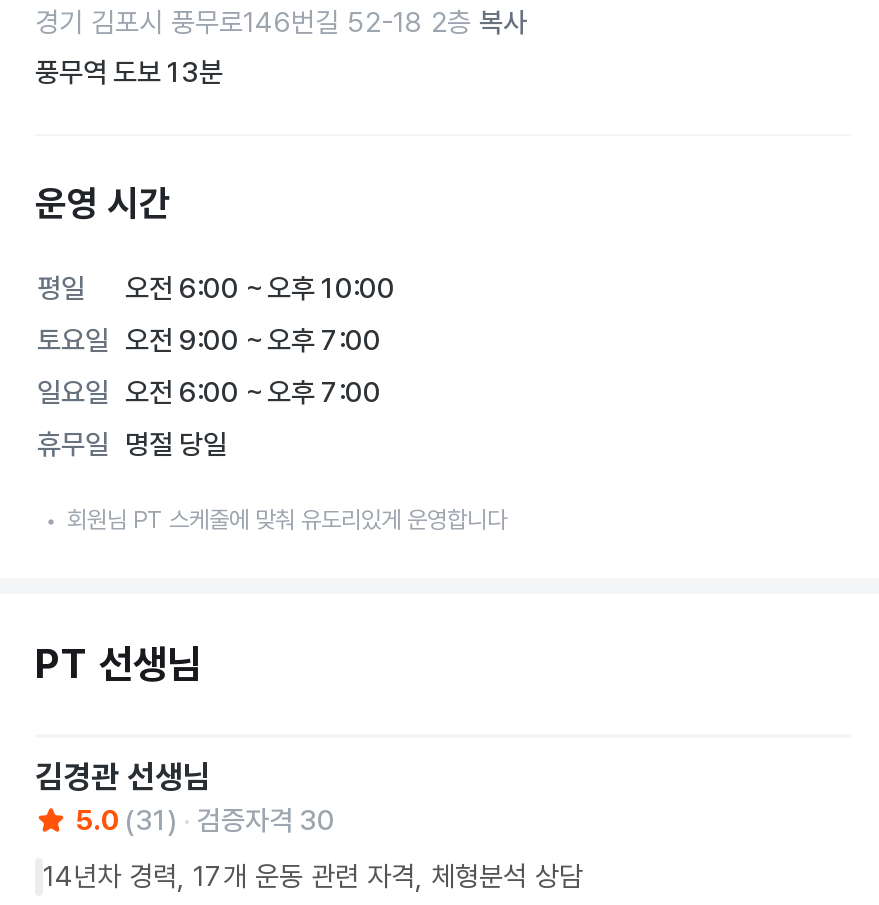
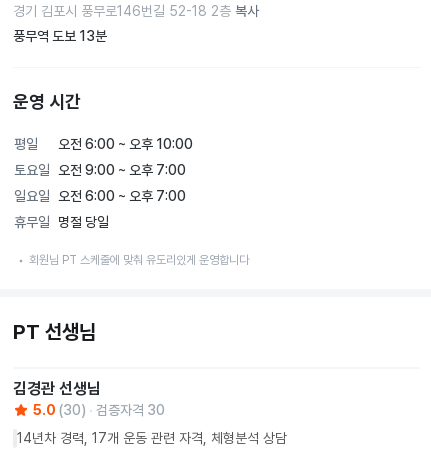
- 5.0 (31) 검증자격 30
+ 5.0 (30) 검증자격 30
